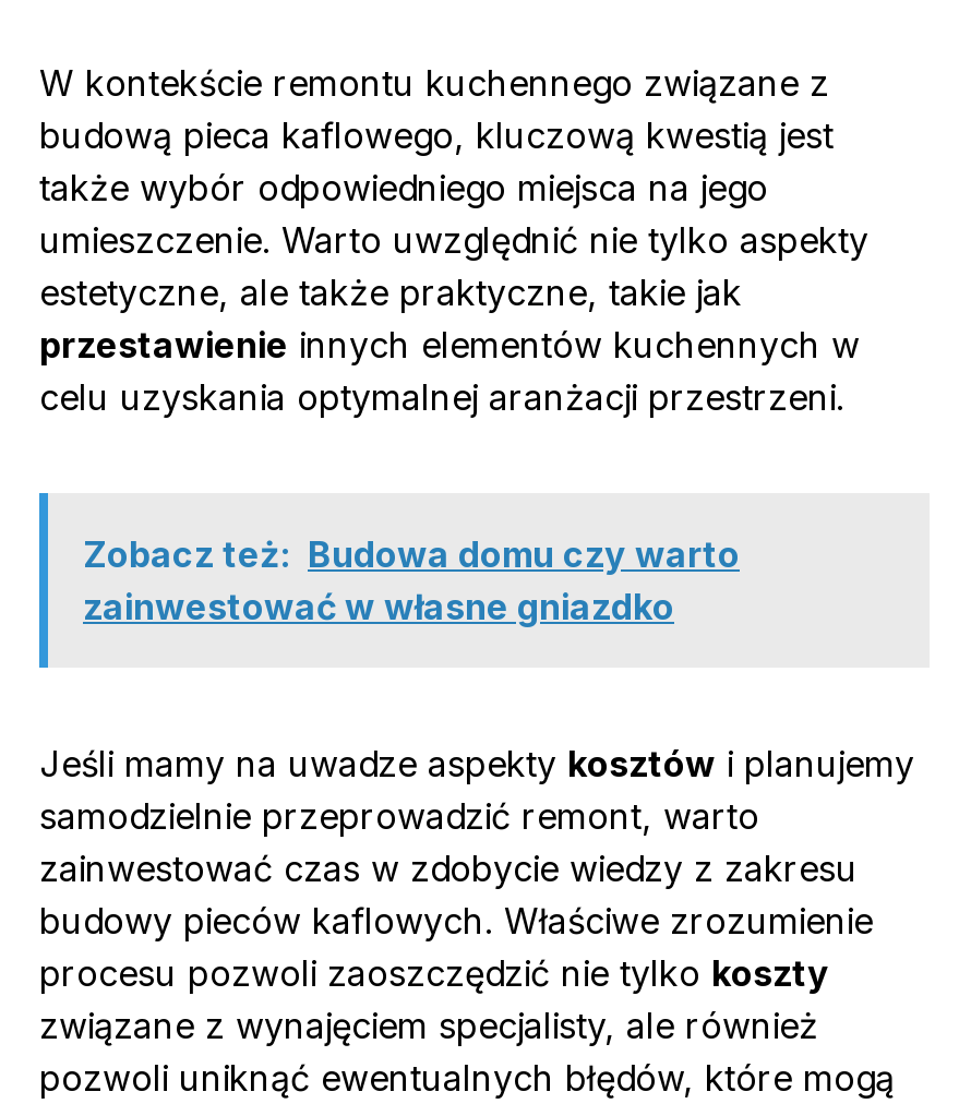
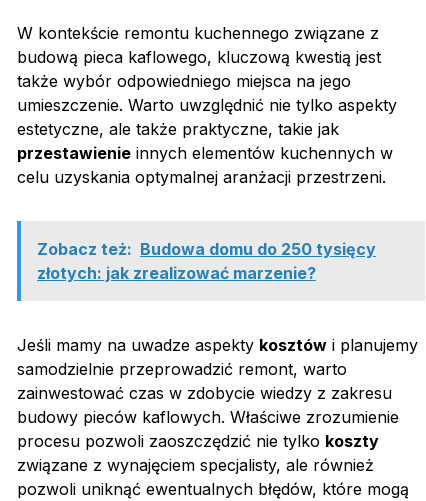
- Zobacz też: Budowa domu czy warto
- zainwestować w własne gniazdko
+ Zobacz też: Budowa domu do 250 tysięcy
+ złotych: jak zrealizować marzenie?
